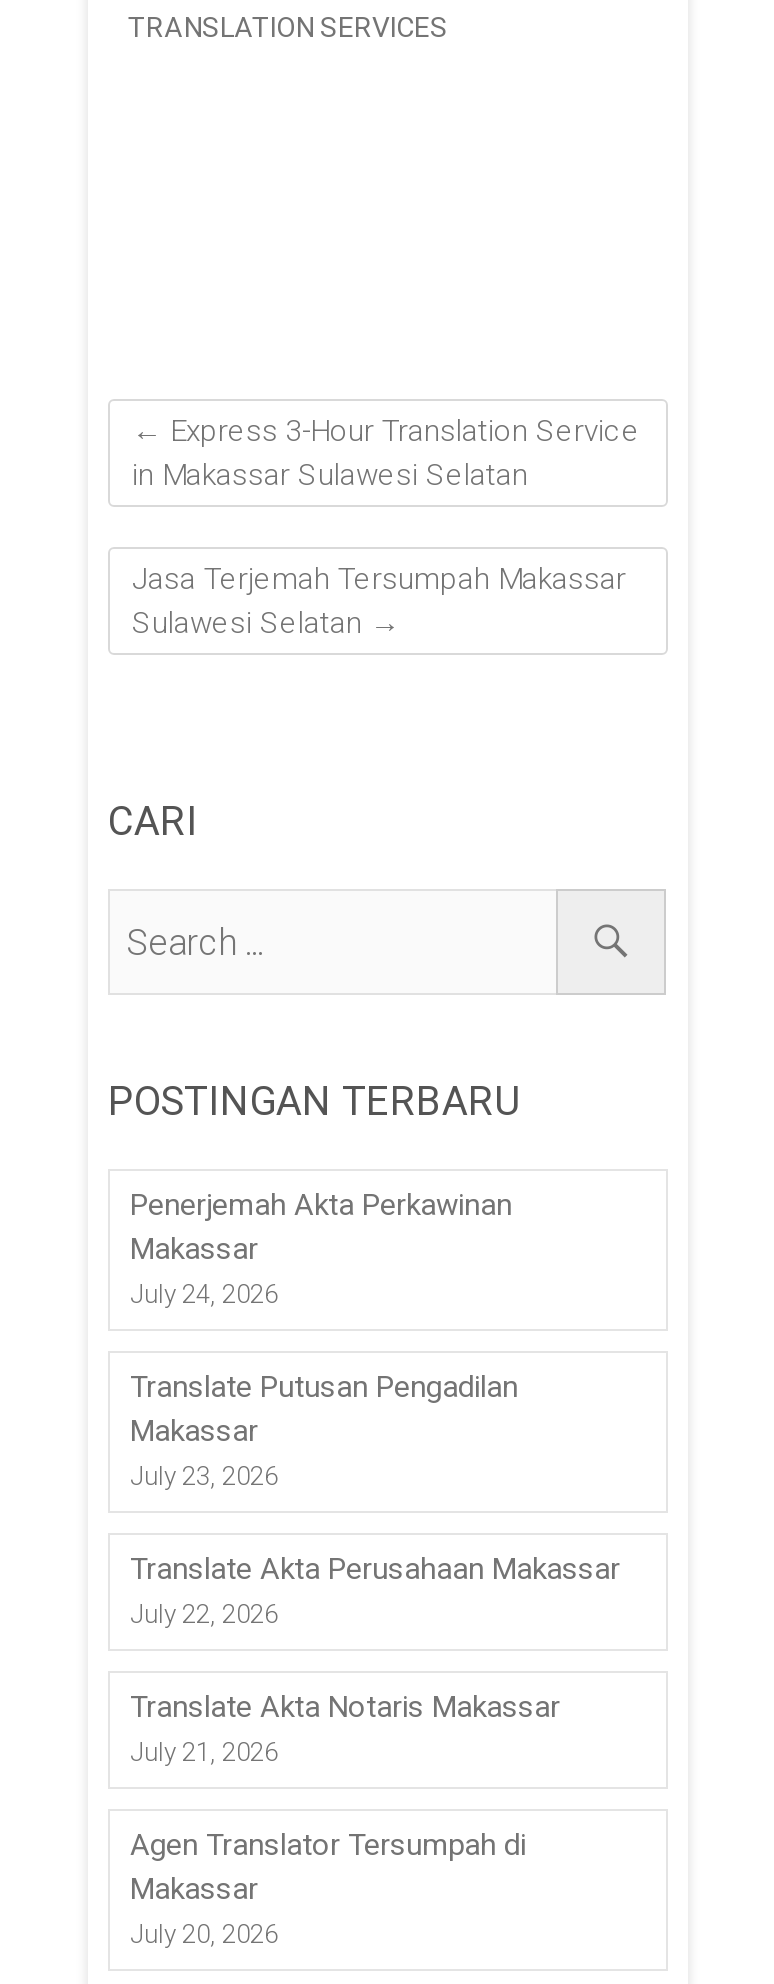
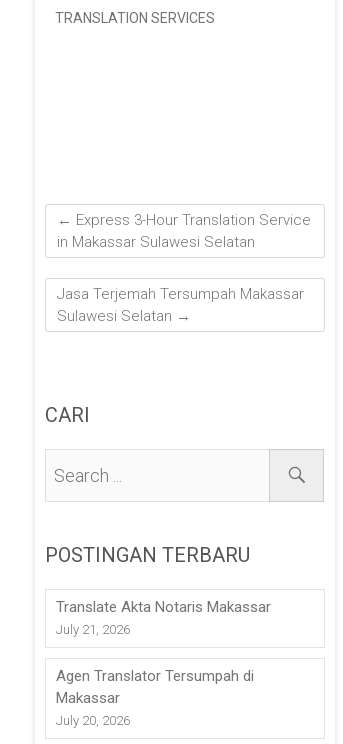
- Penerjemah Akta Perkawinan
- Makassar
- July 24, 2026
- Translate Putusan Pengadilan
- Makassar
- July 23, 2026
- Translate Akta Perusahaan Makassar
- July 22, 2026
